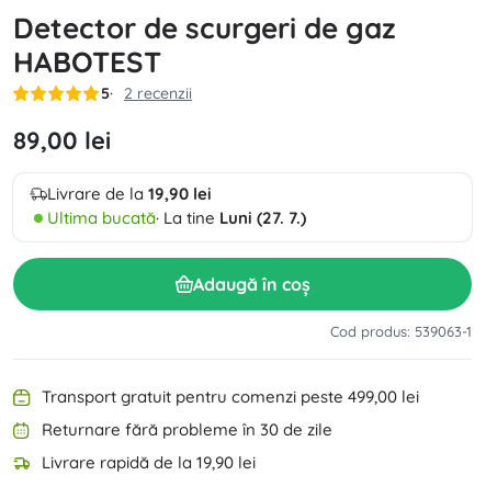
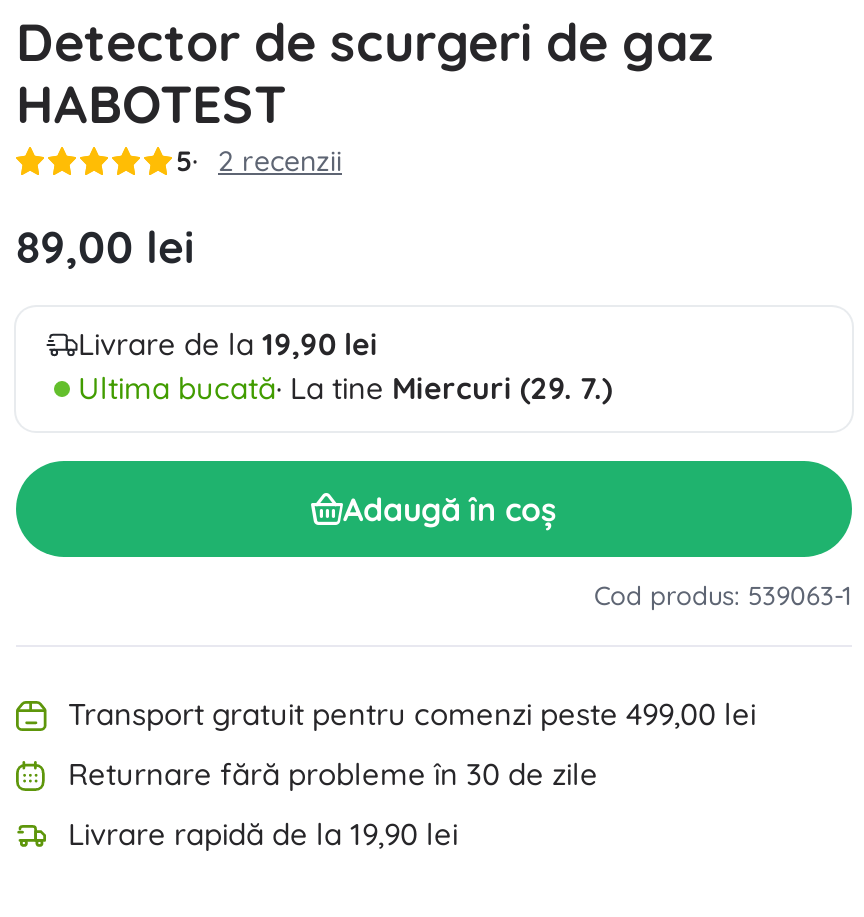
- Ultima bucată · La tine Luni (27. 7.)
+ Ultima bucată · La tine Miercuri (29. 7.)
